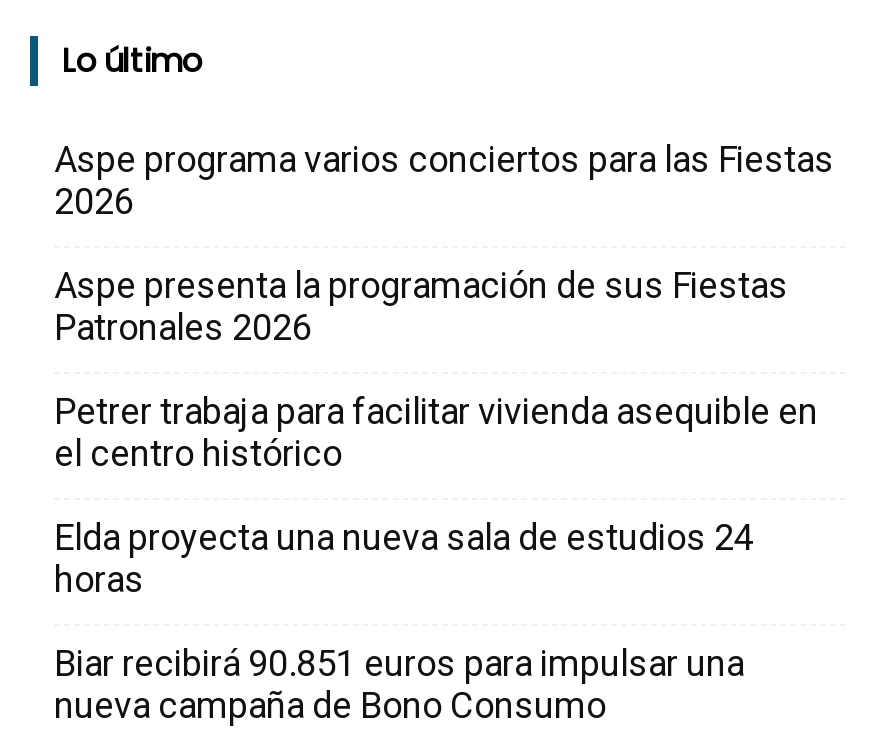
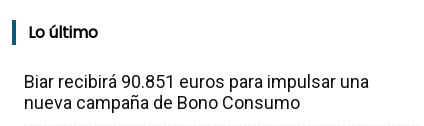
- Aspe programa varios conciertos para las Fiestas
- 2026
- Aspe presenta la programación de sus Fiestas
- Patronales 2026
- Petrer trabaja para facilitar vivienda asequible en
- el centro histórico
- Elda proyecta una nueva sala de estudios 24
- horas
